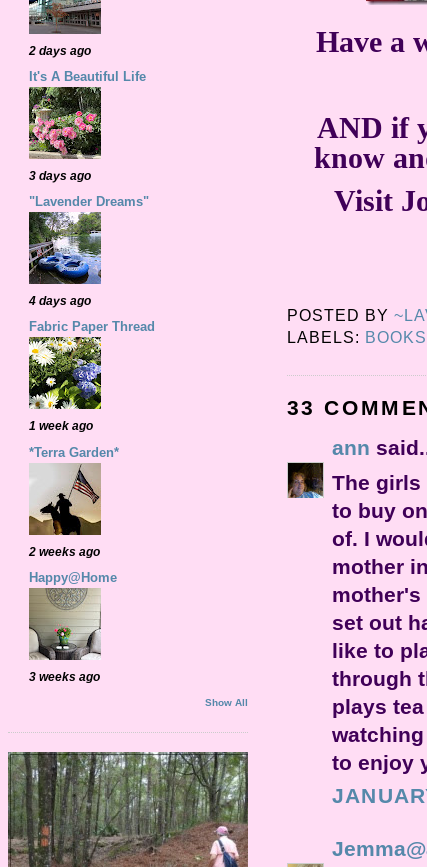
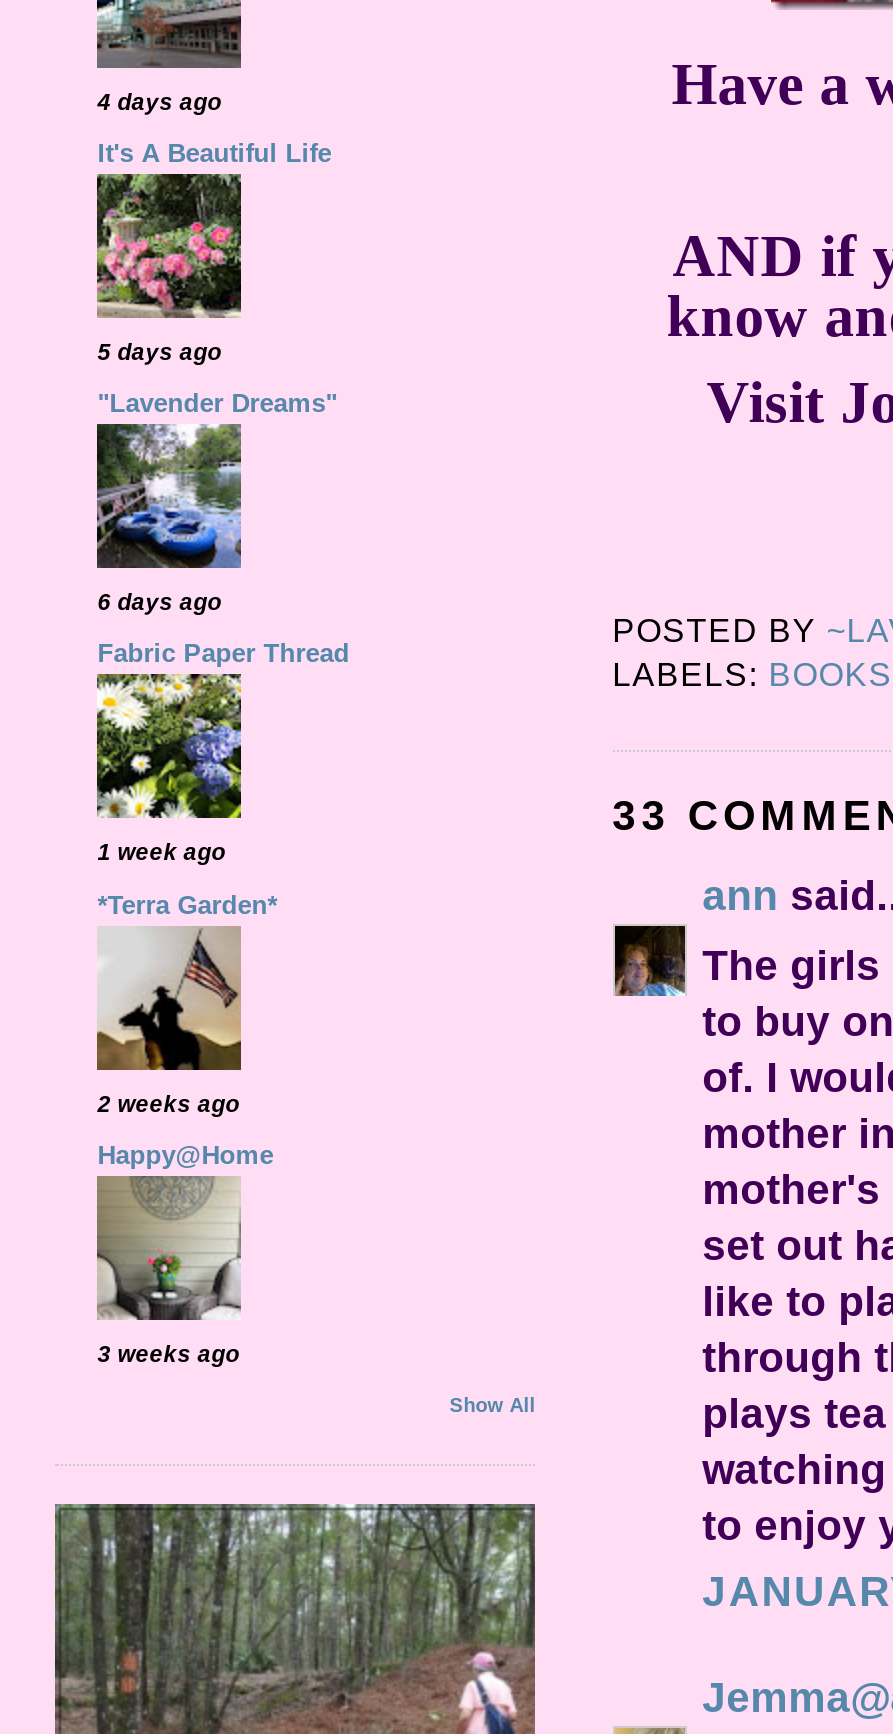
- 2 days ago
+ 4 days ago

- 3 days ago
+ 5 days ago

- 4 days ago
+ 6 days ago
